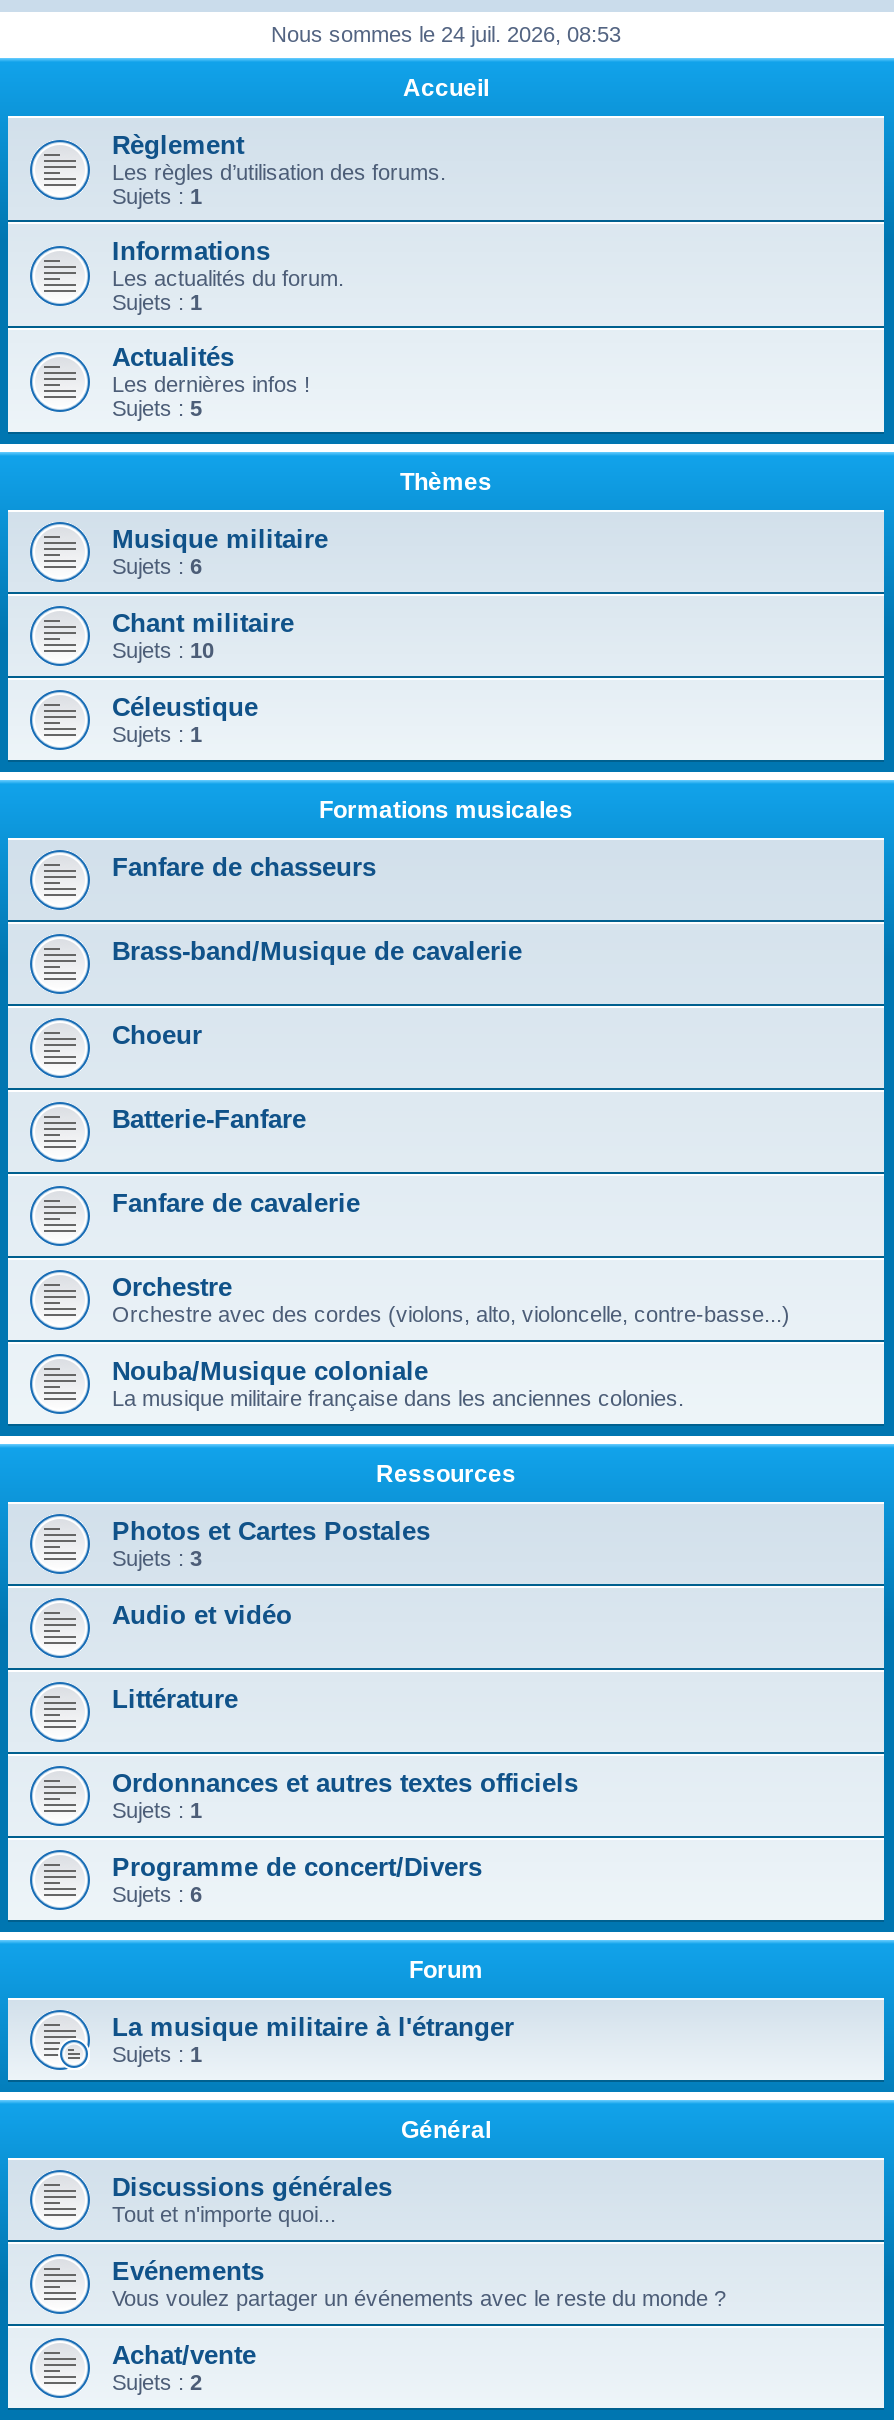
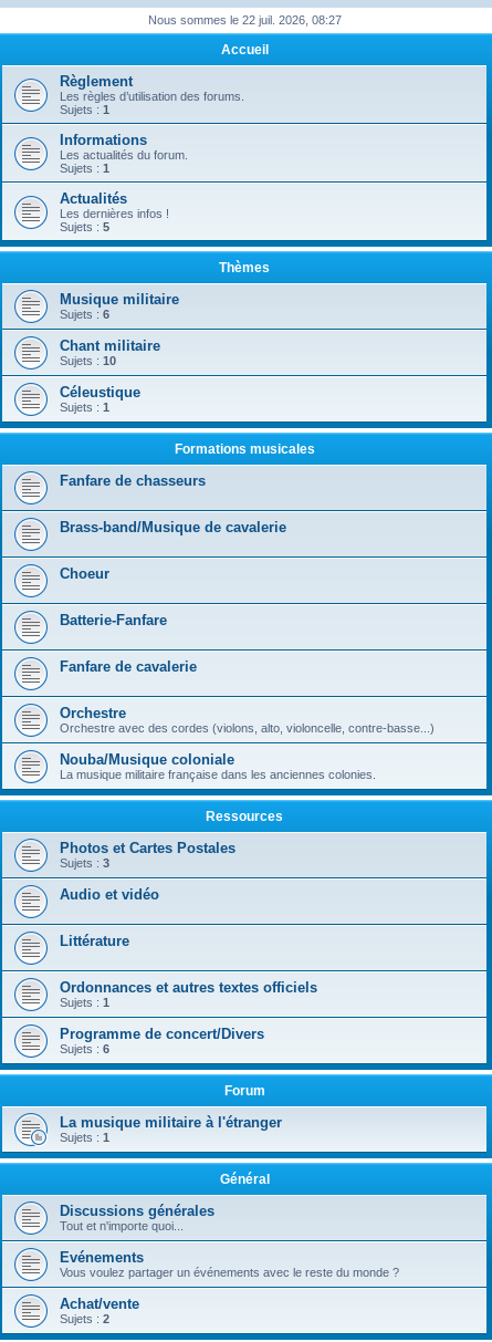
- Nous sommes le 24 juil. 2026, 08:53
+ Nous sommes le 22 juil. 2026, 08:27
